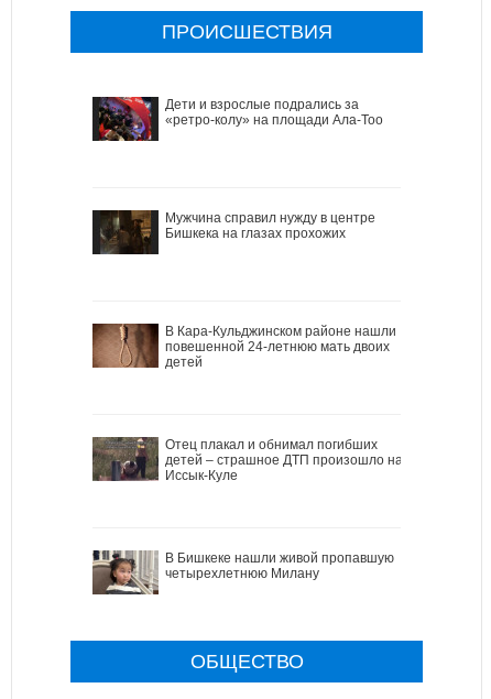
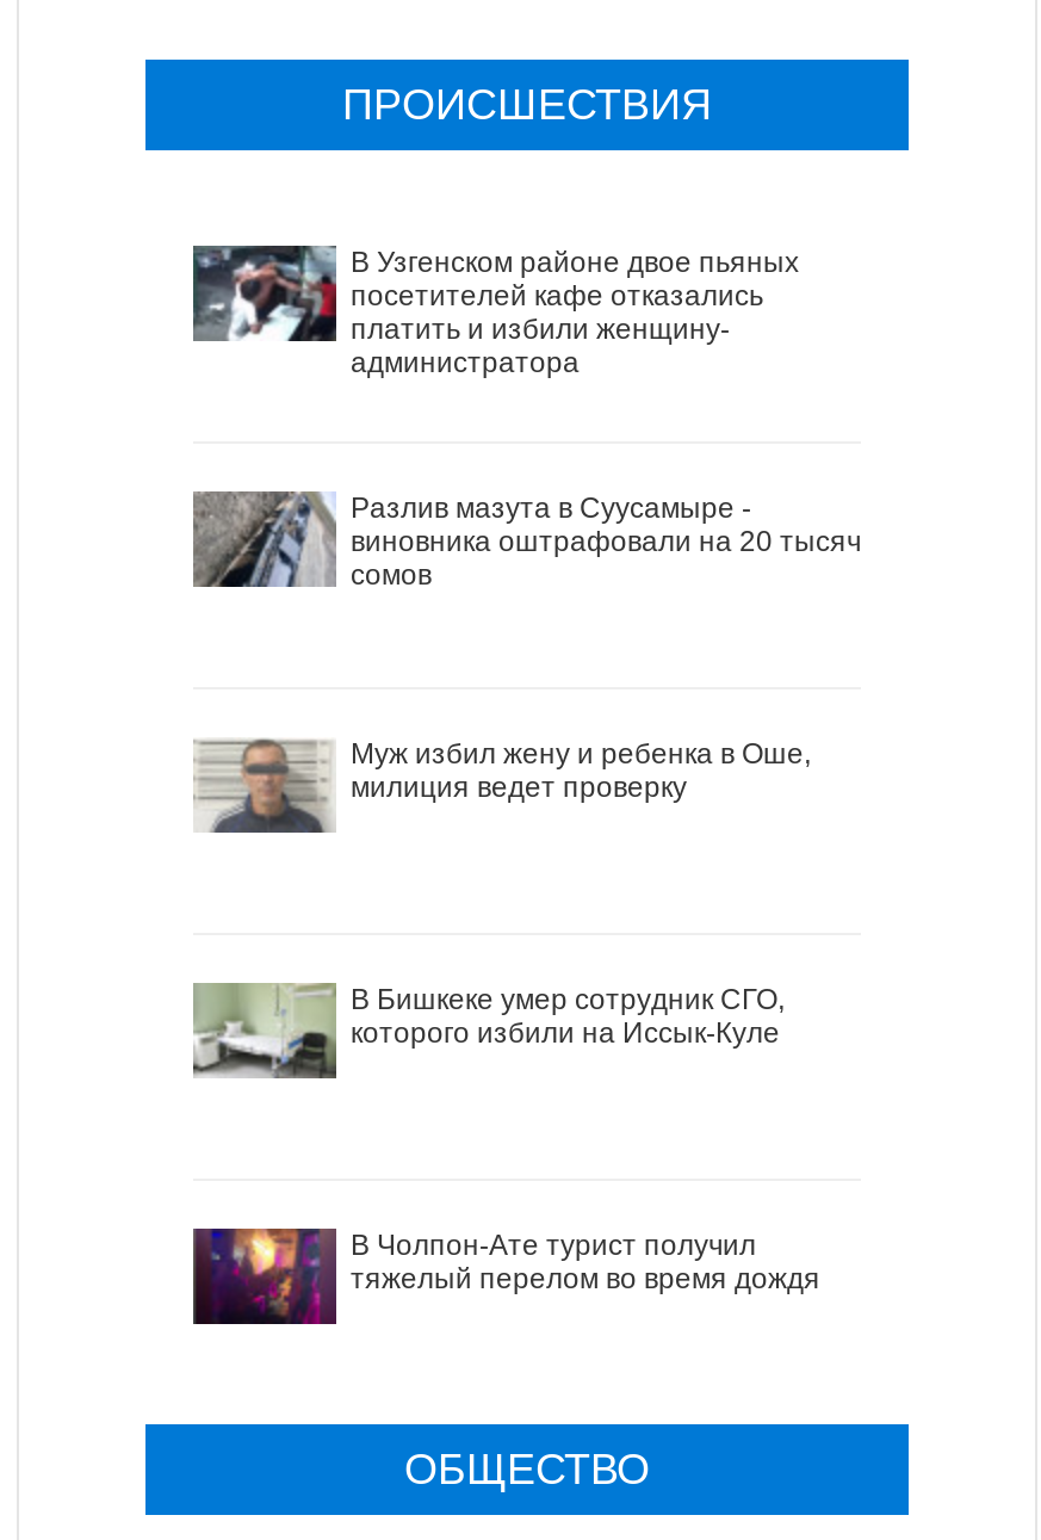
- [image]
- Дети и взрослые подрались за
- «ретро-колу» на площади Ала-Тоо
+ [image]
+ В Узгенском районе двое пьяных
+ посетителей кафе отказались
+ платить и избили женщину-
+ администратора

- [image]
- Мужчина справил нужду в центре
- Бишкека на глазах прохожих
+ [image]
+ Разлив мазута в Суусамыре -
+ виновника оштрафовали на 20 тысяч
+ сомов

- [image]
- В Кара-Кульджинском районе нашли
- повешенной 24-летнюю мать двоих
- детей
+ [image]
+ Муж избил жену и ребенка в Оше,
+ милиция ведет проверку

- [image]
- Отец плакал и обнимал погибших
- детей – страшное ДТП произошло на
- Иссык-Куле
+ [image]
+ В Бишкеке умер сотрудник СГО,
+ которого избили на Иссык-Куле

- [image]
- В Бишкеке нашли живой пропавшую
- четырехлетнюю Милану
+ [image]
+ В Чолпон-Ате турист получил
+ тяжелый перелом во время дождя
